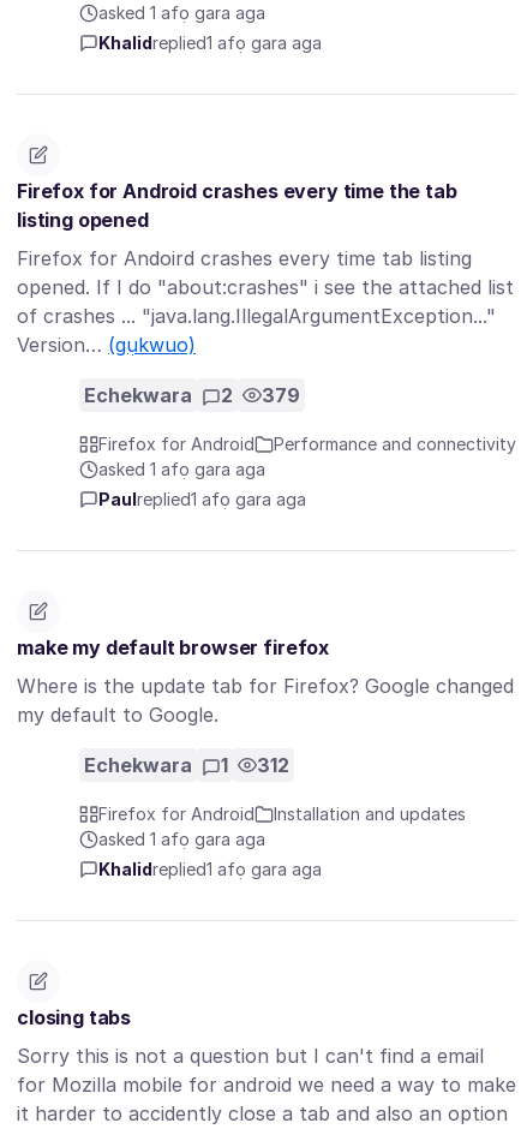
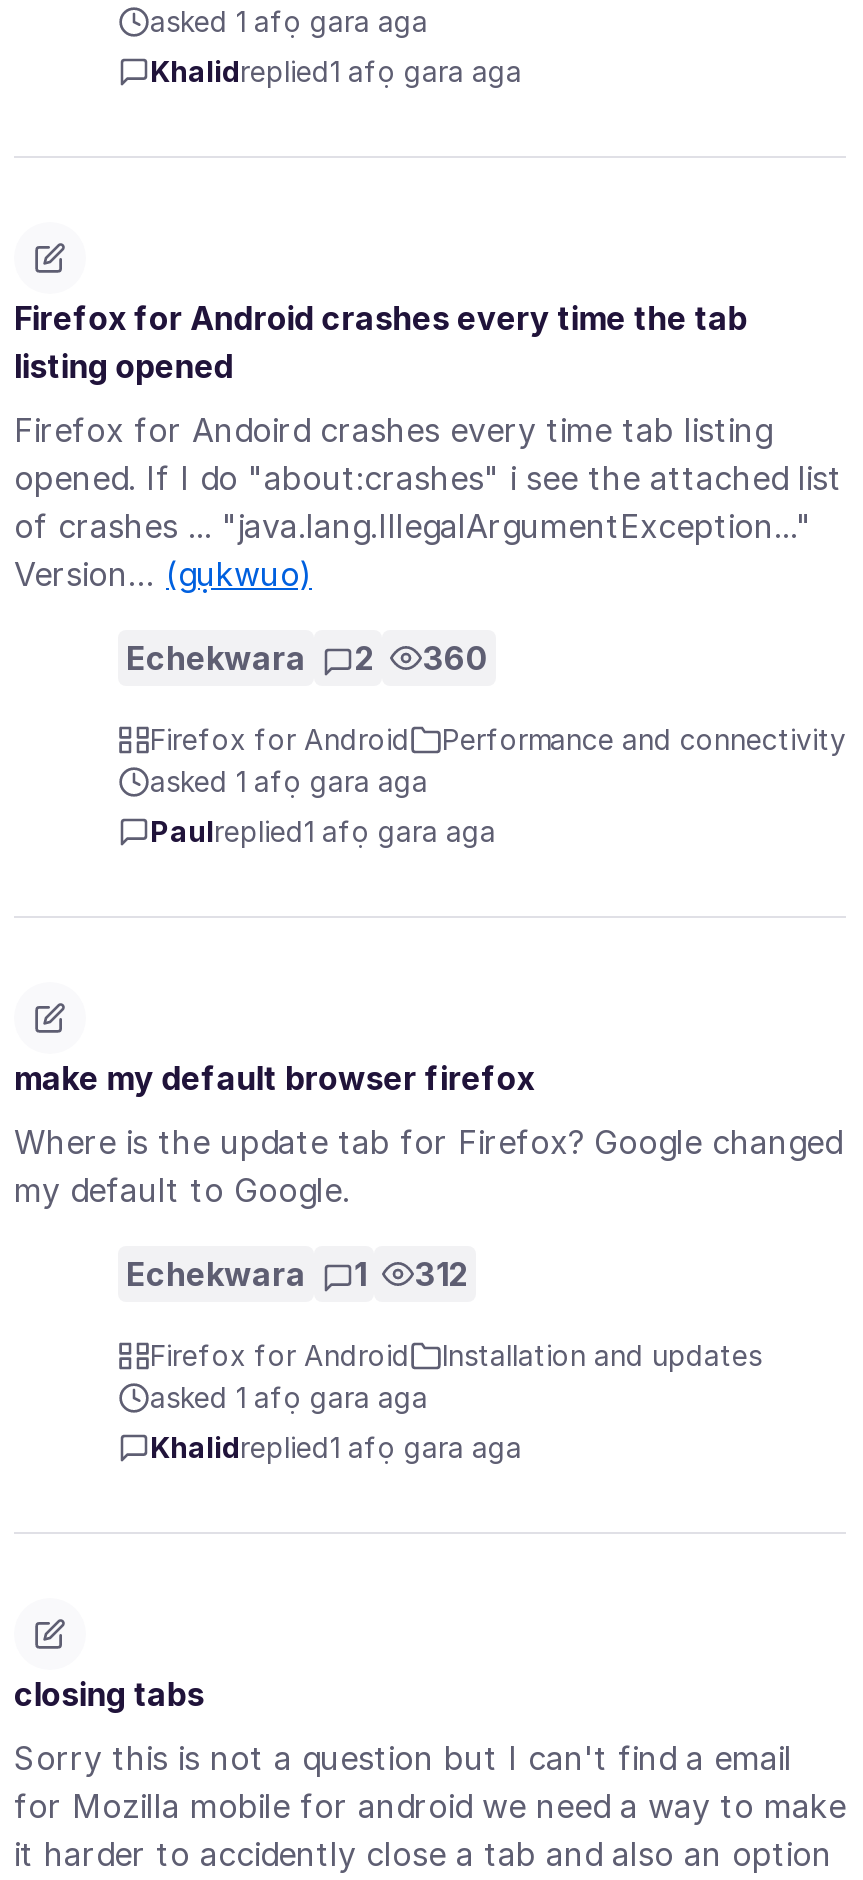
- Echekwara 2 379
+ Echekwara 2 360
